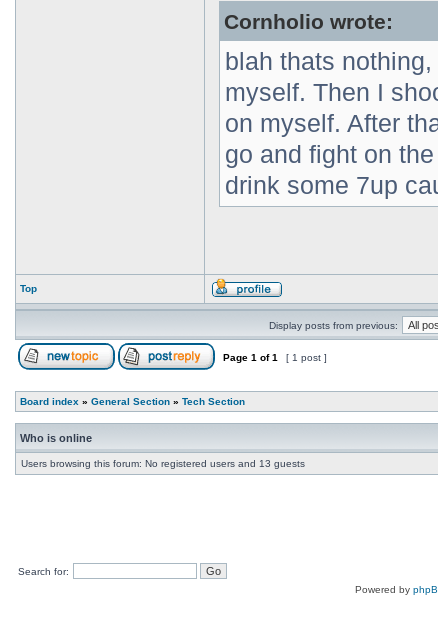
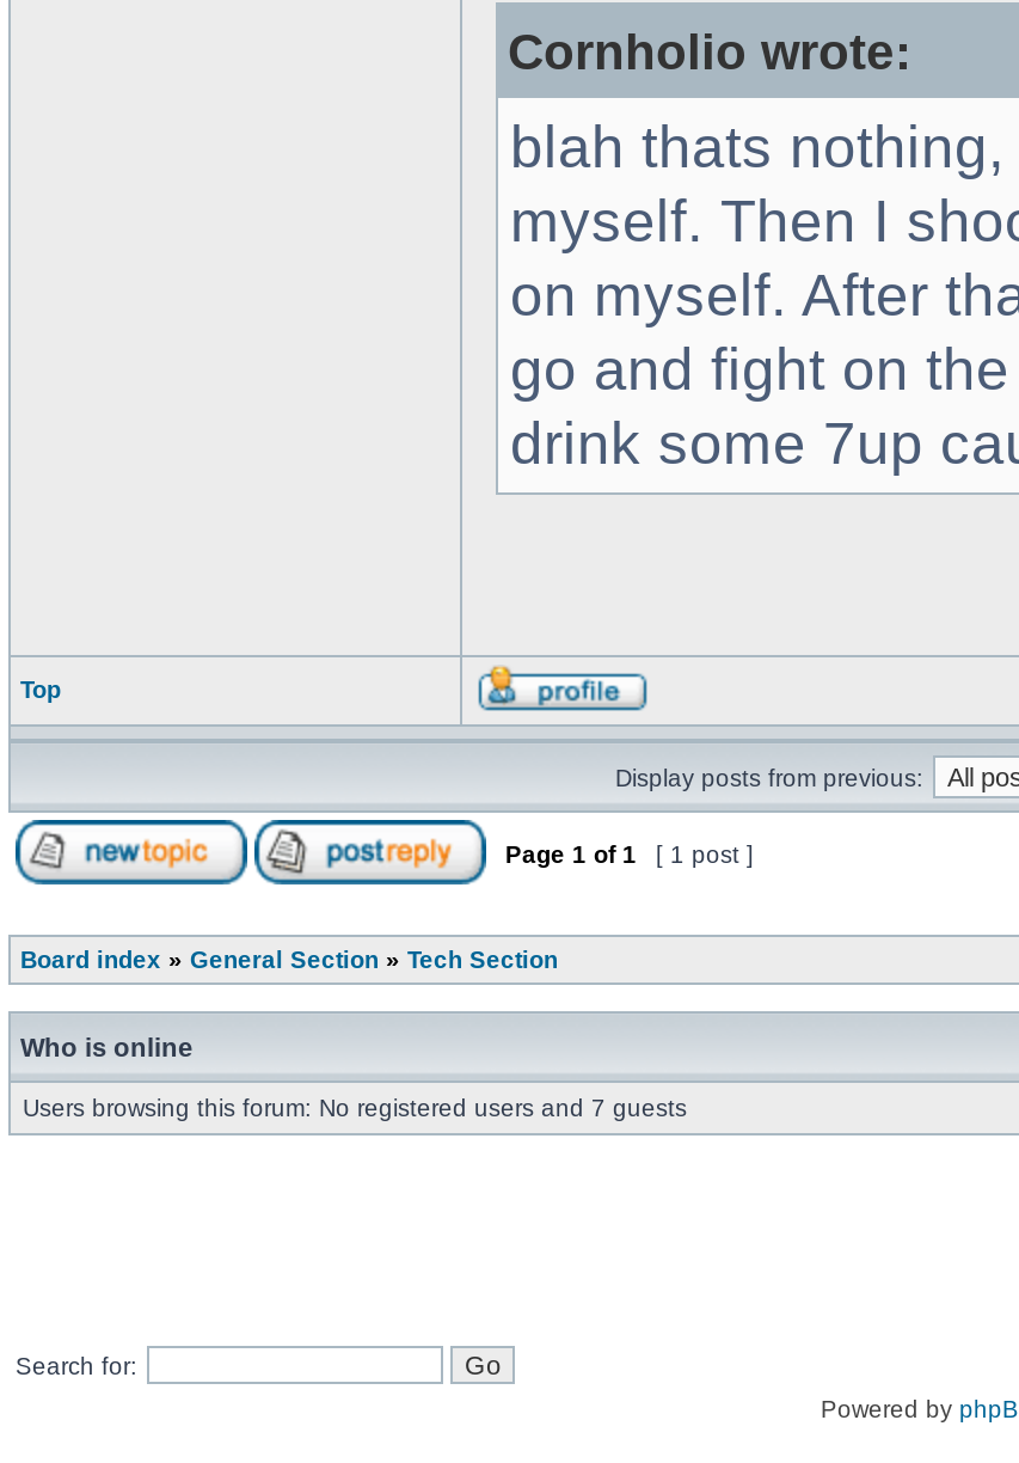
- Users browsing this forum: No registered users and 13 guests
+ Users browsing this forum: No registered users and 7 guests
